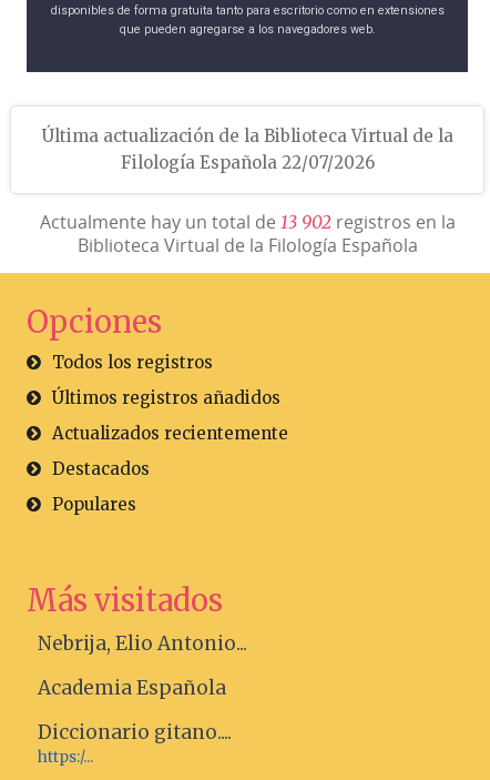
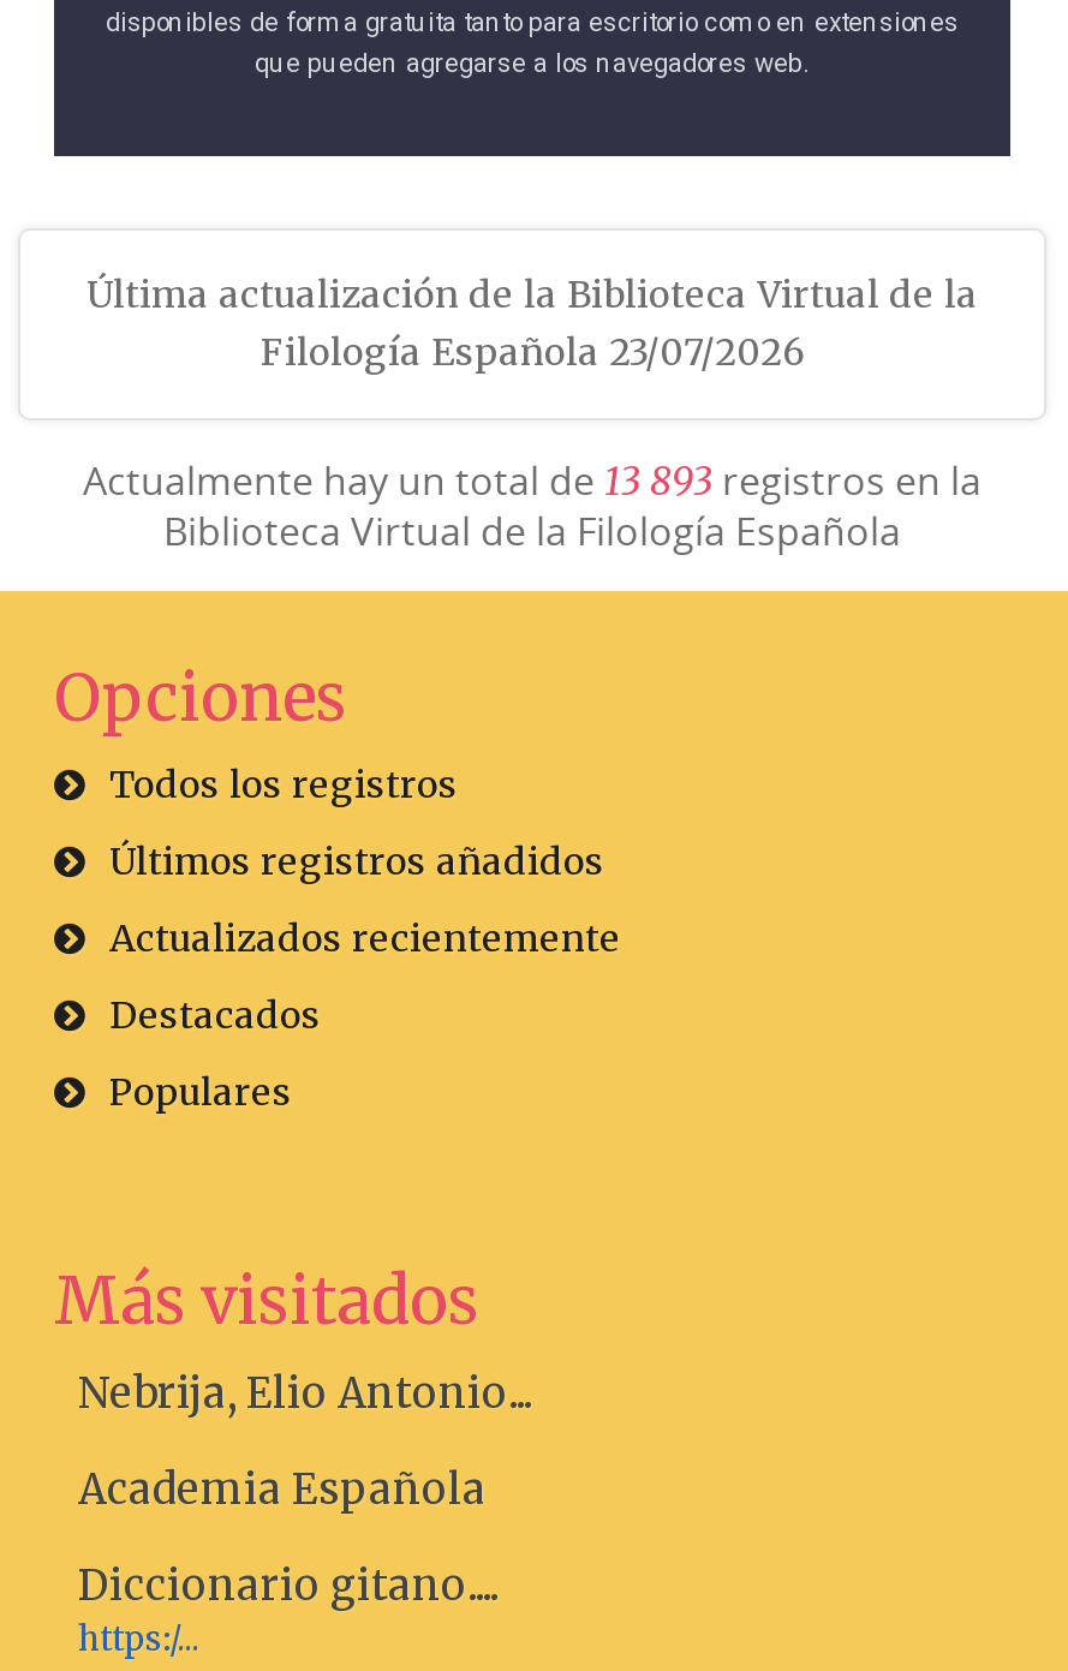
- Filología Española 22/07/2026
+ Filología Española 23/07/2026

- Actualmente hay un total de 13 902 registros en la
+ Actualmente hay un total de 13 893 registros en la
